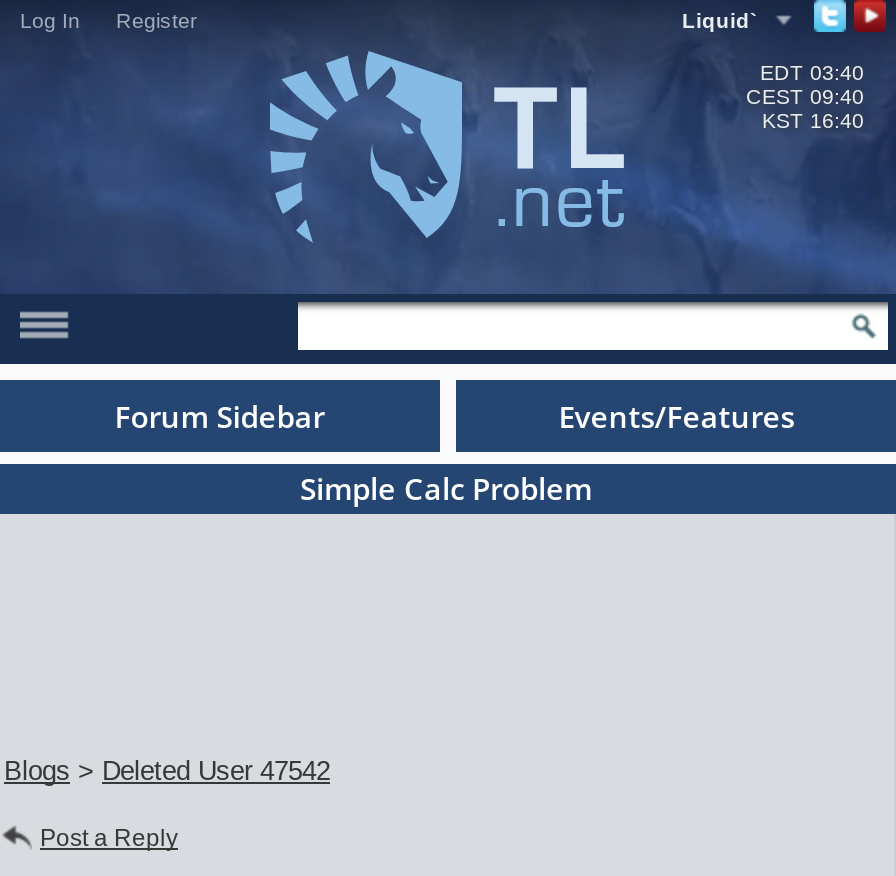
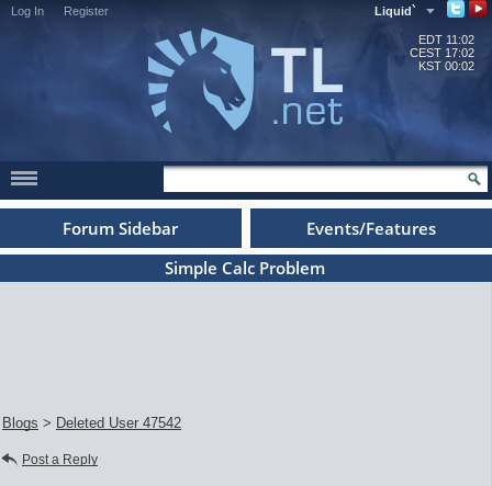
- EDT 03:40
+ EDT 11:02

- CEST 09:40
+ CEST 17:02

- KST 16:40
+ KST 00:02
